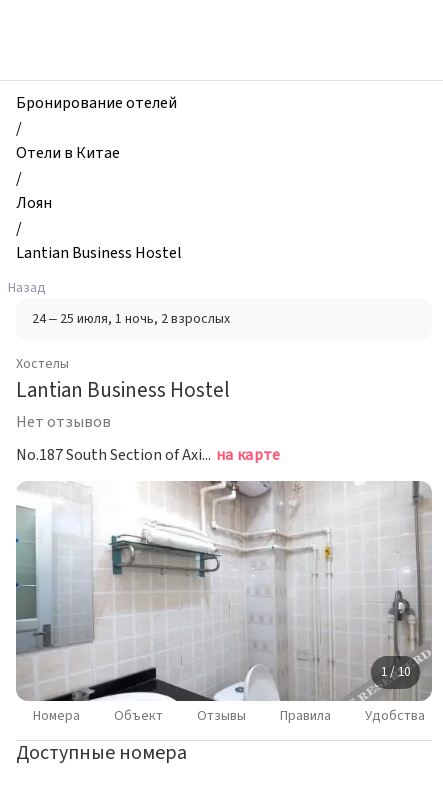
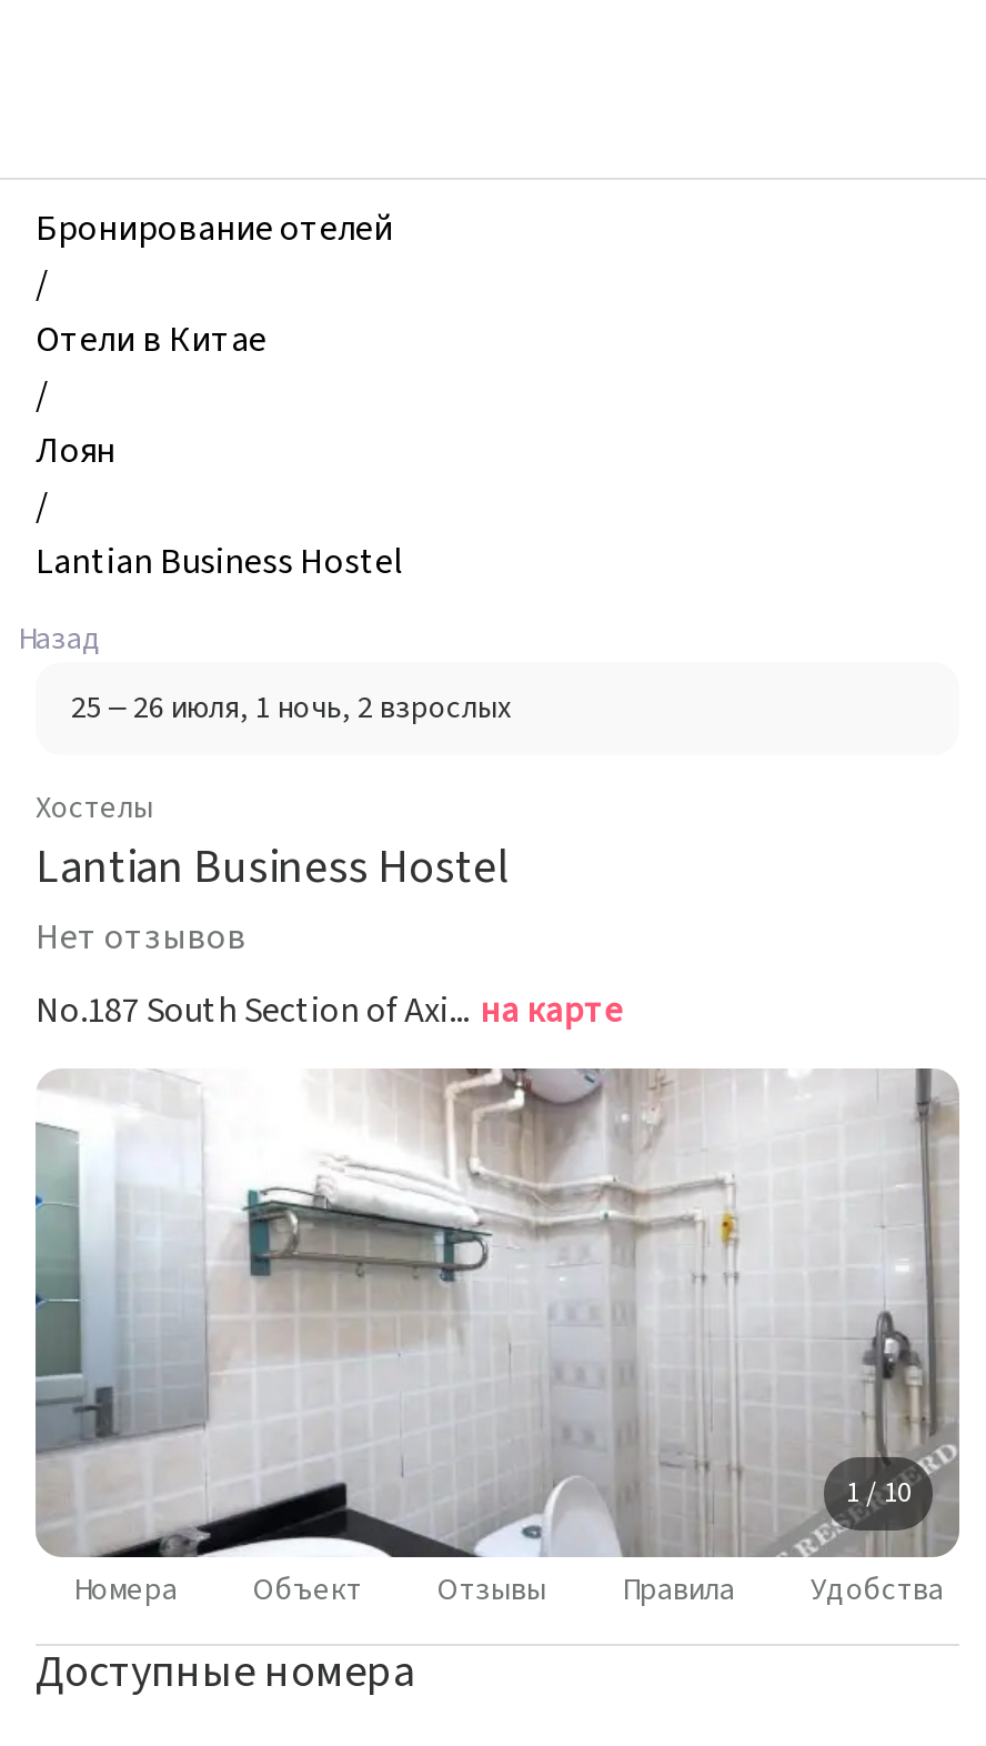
- 24 – 25 июля, 1 ночь, 2 взрослых
+ 25 – 26 июля, 1 ночь, 2 взрослых
